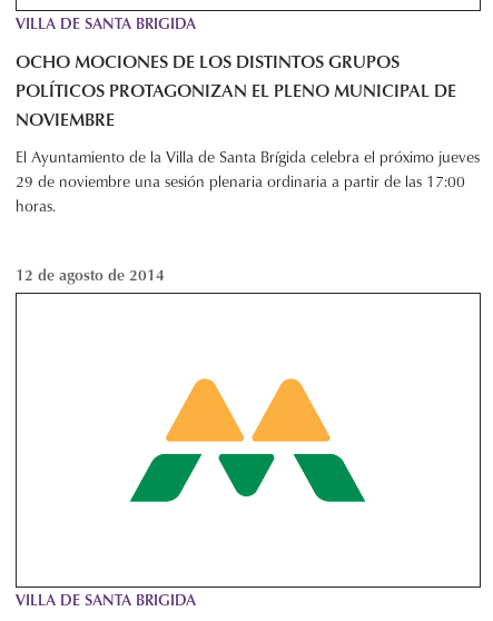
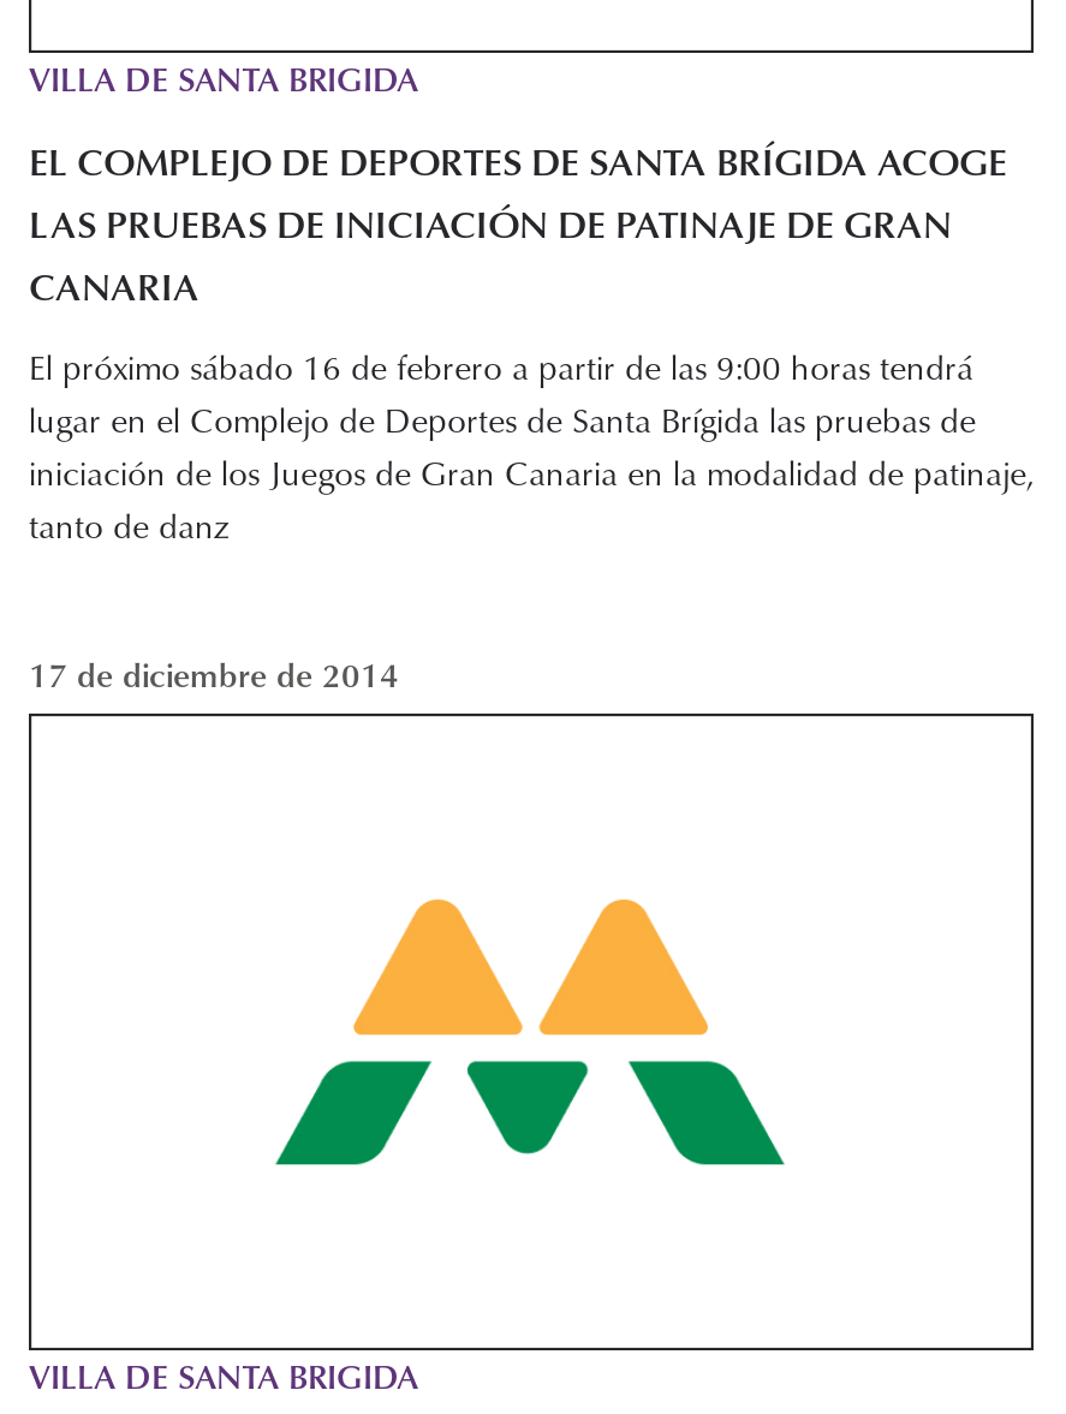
- OCHO MOCIONES DE LOS DISTINTOS GRUPOS
- POLÍTICOS PROTAGONIZAN EL PLENO MUNICIPAL DE
- NOVIEMBRE
+ EL COMPLEJO DE DEPORTES DE SANTA BRÍGIDA ACOGE
+ LAS PRUEBAS DE INICIACIÓN DE PATINAJE DE GRAN
+ CANARIA

- El Ayuntamiento de la Villa de Santa Brígida celebra el próximo jueves
- 29 de noviembre una sesión plenaria ordinaria a partir de las 17:00
- horas.
+ El próximo sábado 16 de febrero a partir de las 9:00 horas tendrá
+ lugar en el Complejo de Deportes de Santa Brígida las pruebas de
+ iniciación de los Juegos de Gran Canaria en la modalidad de patinaje,
+ tanto de danz

- 12 de agosto de 2014
+ 17 de diciembre de 2014
